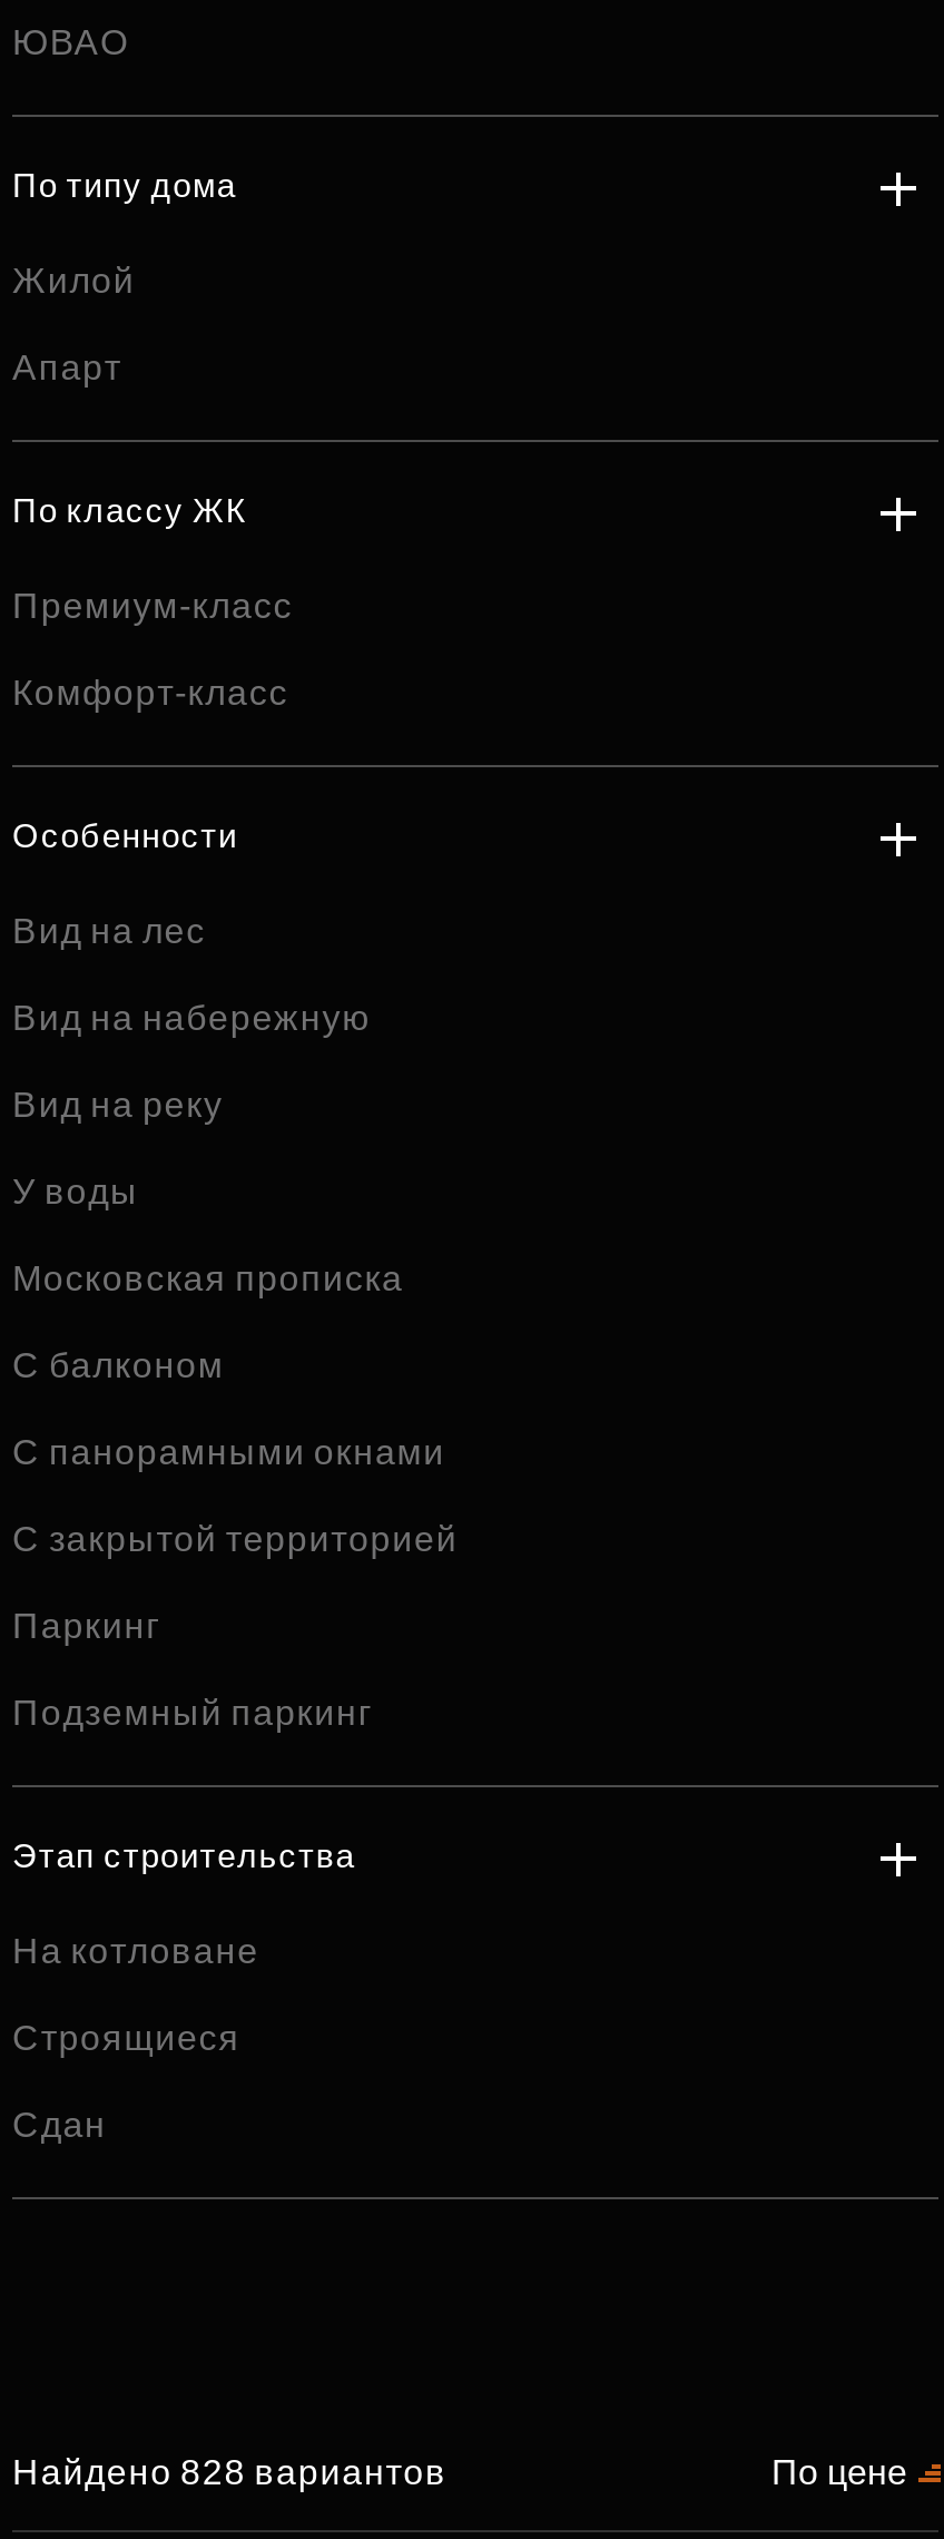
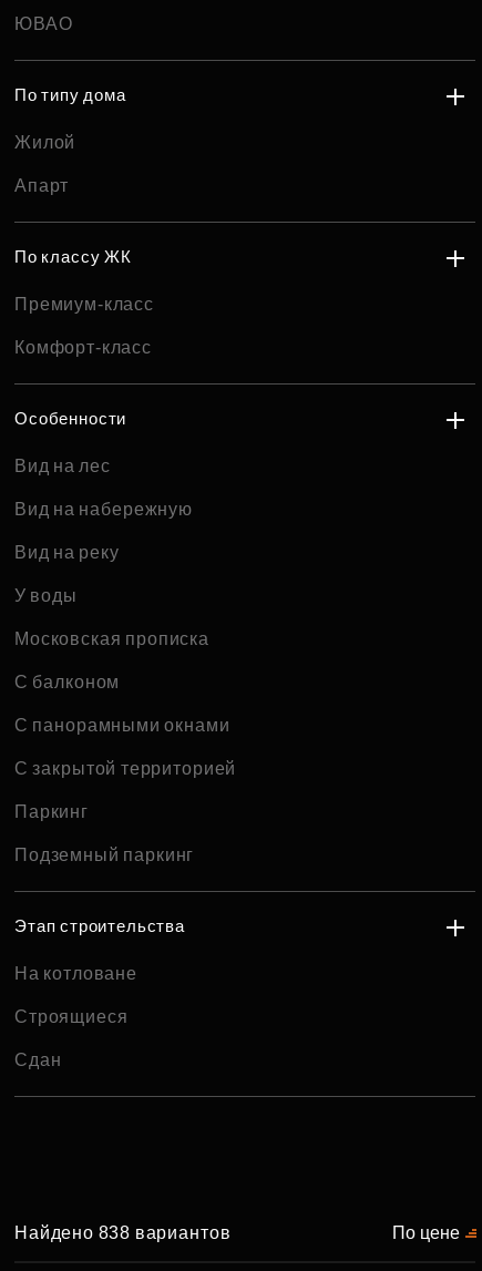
- Найдено 828 вариантов
+ Найдено 838 вариантов
